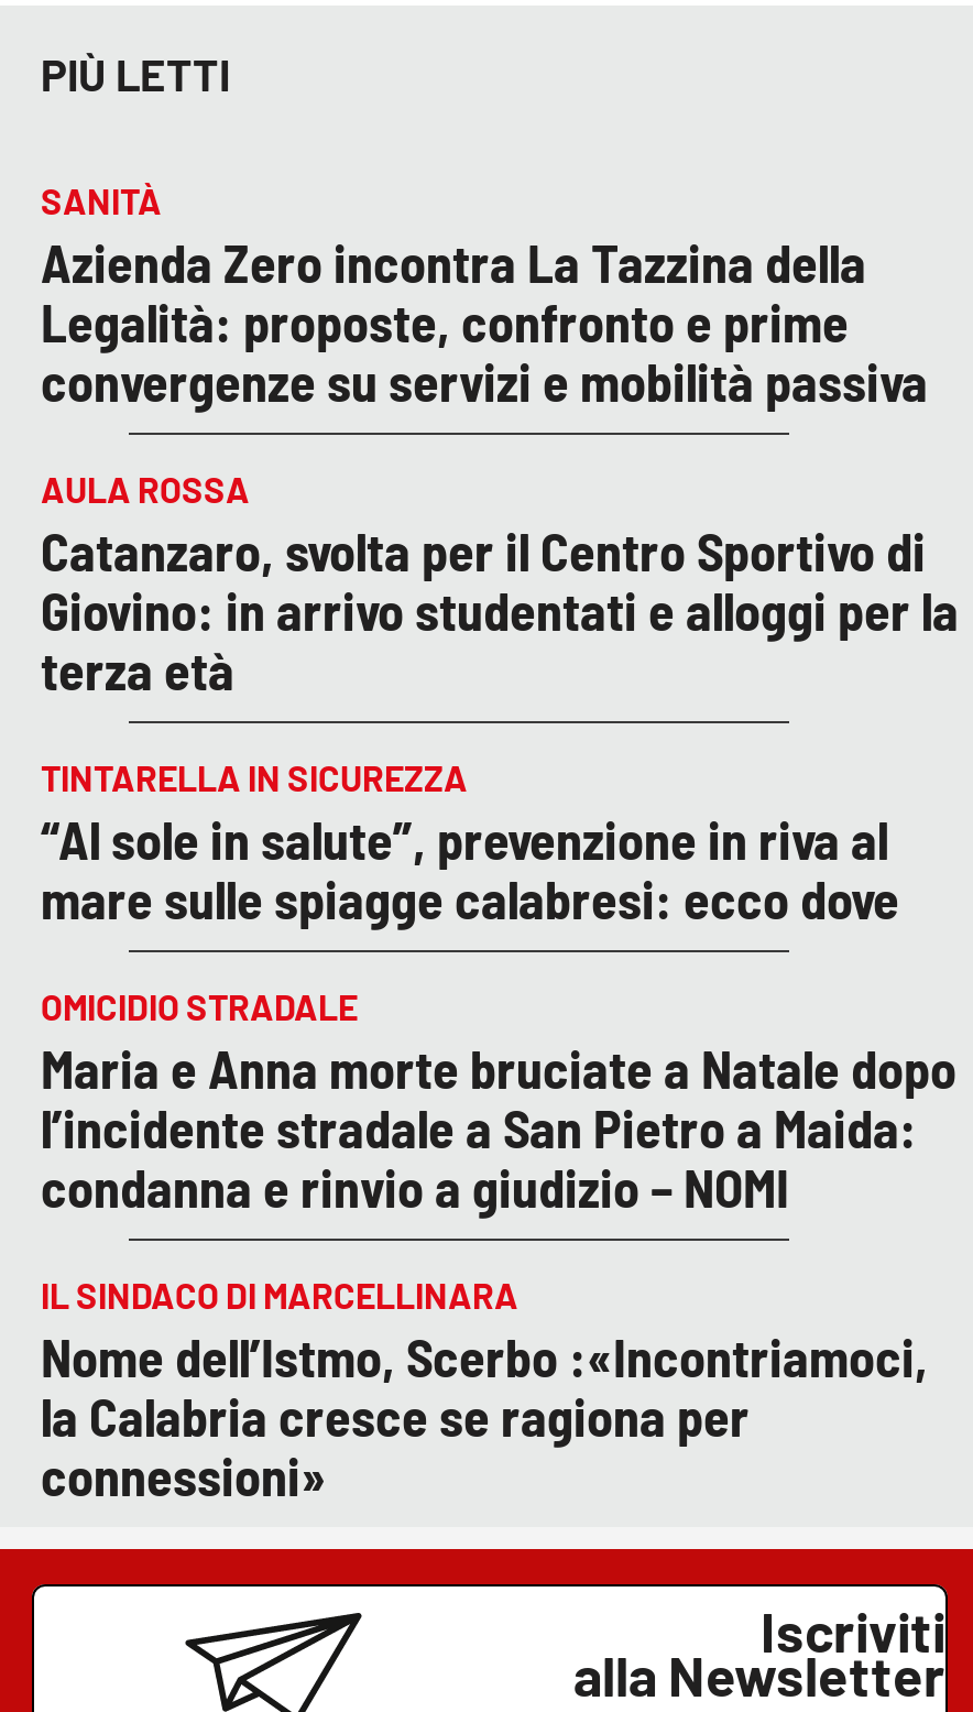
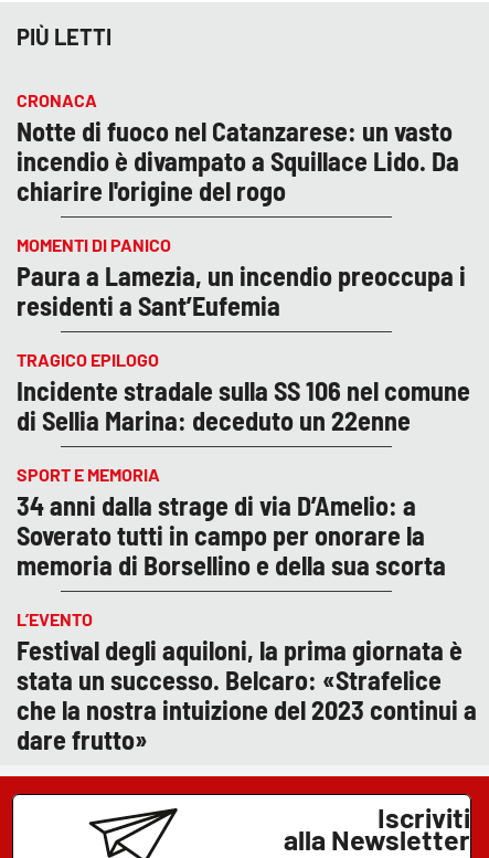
- SANITÀ
- Azienda Zero incontra La Tazzina della
- Legalità: proposte, confronto e prime
- convergenze su servizi e mobilità passiva
+ CRONACA
+ Notte di fuoco nel Catanzarese: un vasto
+ incendio è divampato a Squillace Lido. Da
+ chiarire l'origine del rogo

- AULA ROSSA
- Catanzaro, svolta per il Centro Sportivo di
- Giovino: in arrivo studentati e alloggi per la
- terza età
+ MOMENTI DI PANICO
+ Paura a Lamezia, un incendio preoccupa i
+ residenti a Sant’Eufemia

- TINTARELLA IN SICUREZZA
- “Al sole in salute”, prevenzione in riva al
- mare sulle spiagge calabresi: ecco dove
+ TRAGICO EPILOGO
+ Incidente stradale sulla SS 106 nel comune
+ di Sellia Marina: deceduto un 22enne

- OMICIDIO STRADALE
- Maria e Anna morte bruciate a Natale dopo
- l’incidente stradale a San Pietro a Maida:
- condanna e rinvio a giudizio – NOMI
+ SPORT E MEMORIA
+ 34 anni dalla strage di via D’Amelio: a
+ Soverato tutti in campo per onorare la
+ memoria di Borsellino e della sua scorta

- IL SINDACO DI MARCELLINARA
- Nome dell’Istmo, Scerbo :«Incontriamoci,
- la Calabria cresce se ragiona per
- connessioni»
+ L’EVENTO
+ Festival degli aquiloni, la prima giornata è
+ stata un successo. Belcaro: «Strafelice
+ che la nostra intuizione del 2023 continui a
+ dare frutto»
